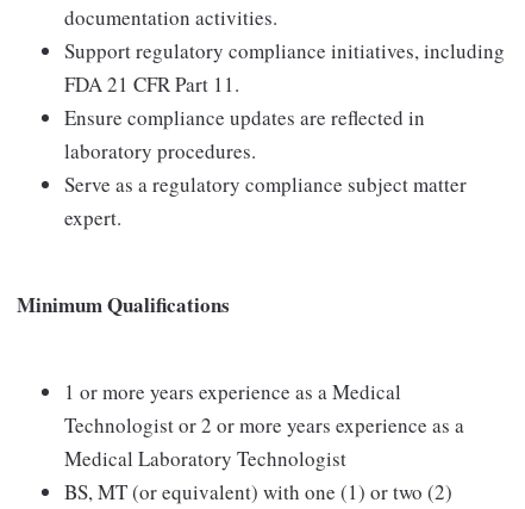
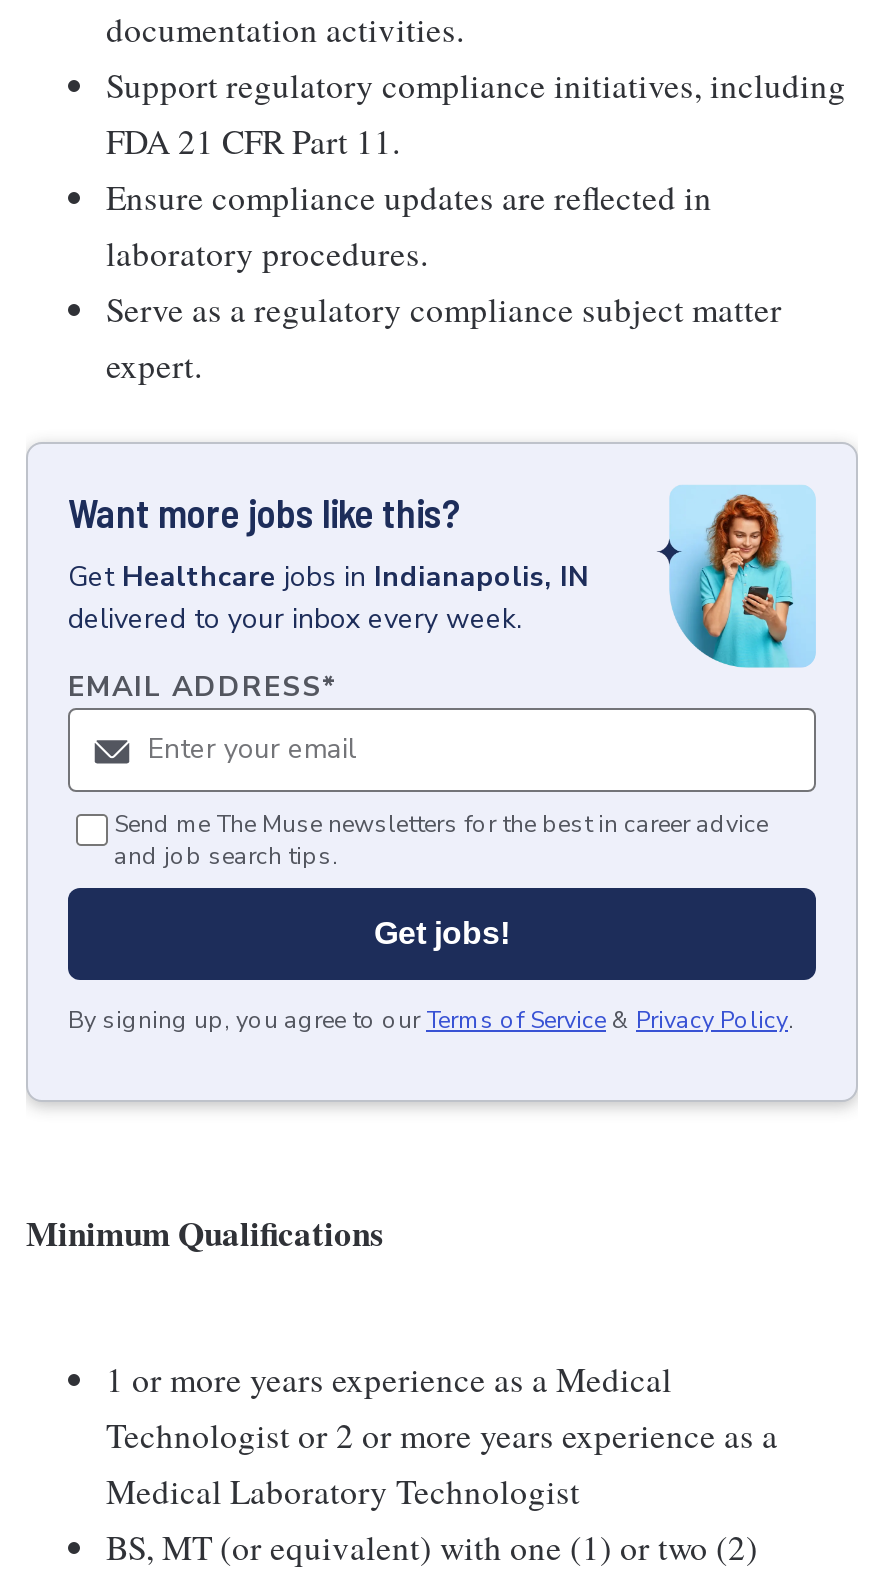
+ [image]
+ Want more jobs like this?
+ Get Healthcare jobs in Indianapolis, IN
+ delivered to your inbox every week.
+ EMAIL ADDRESS*

+ Send me The Muse newsletters for the best in career advice
+ and job search tips.
+ Get jobs!
+ By signing up, you agree to our Terms of Service & Privacy Policy.
